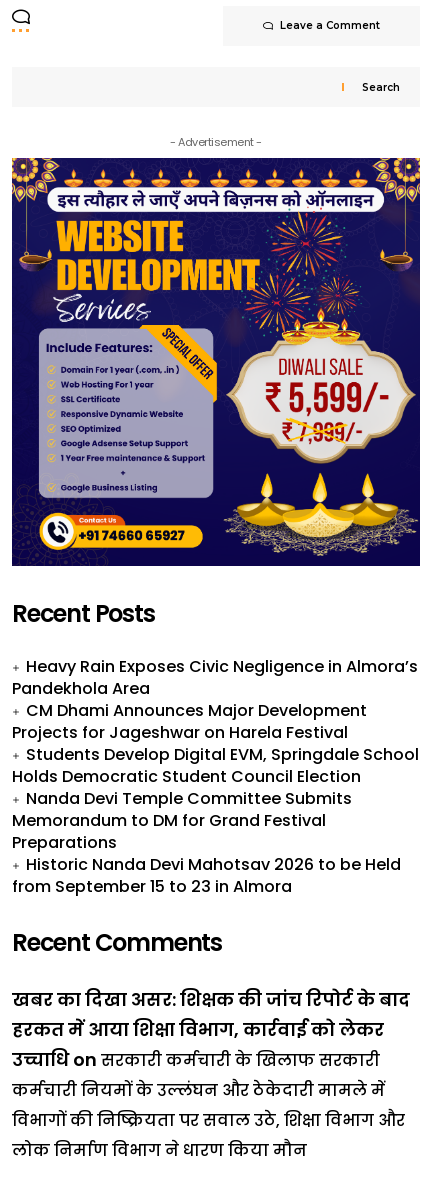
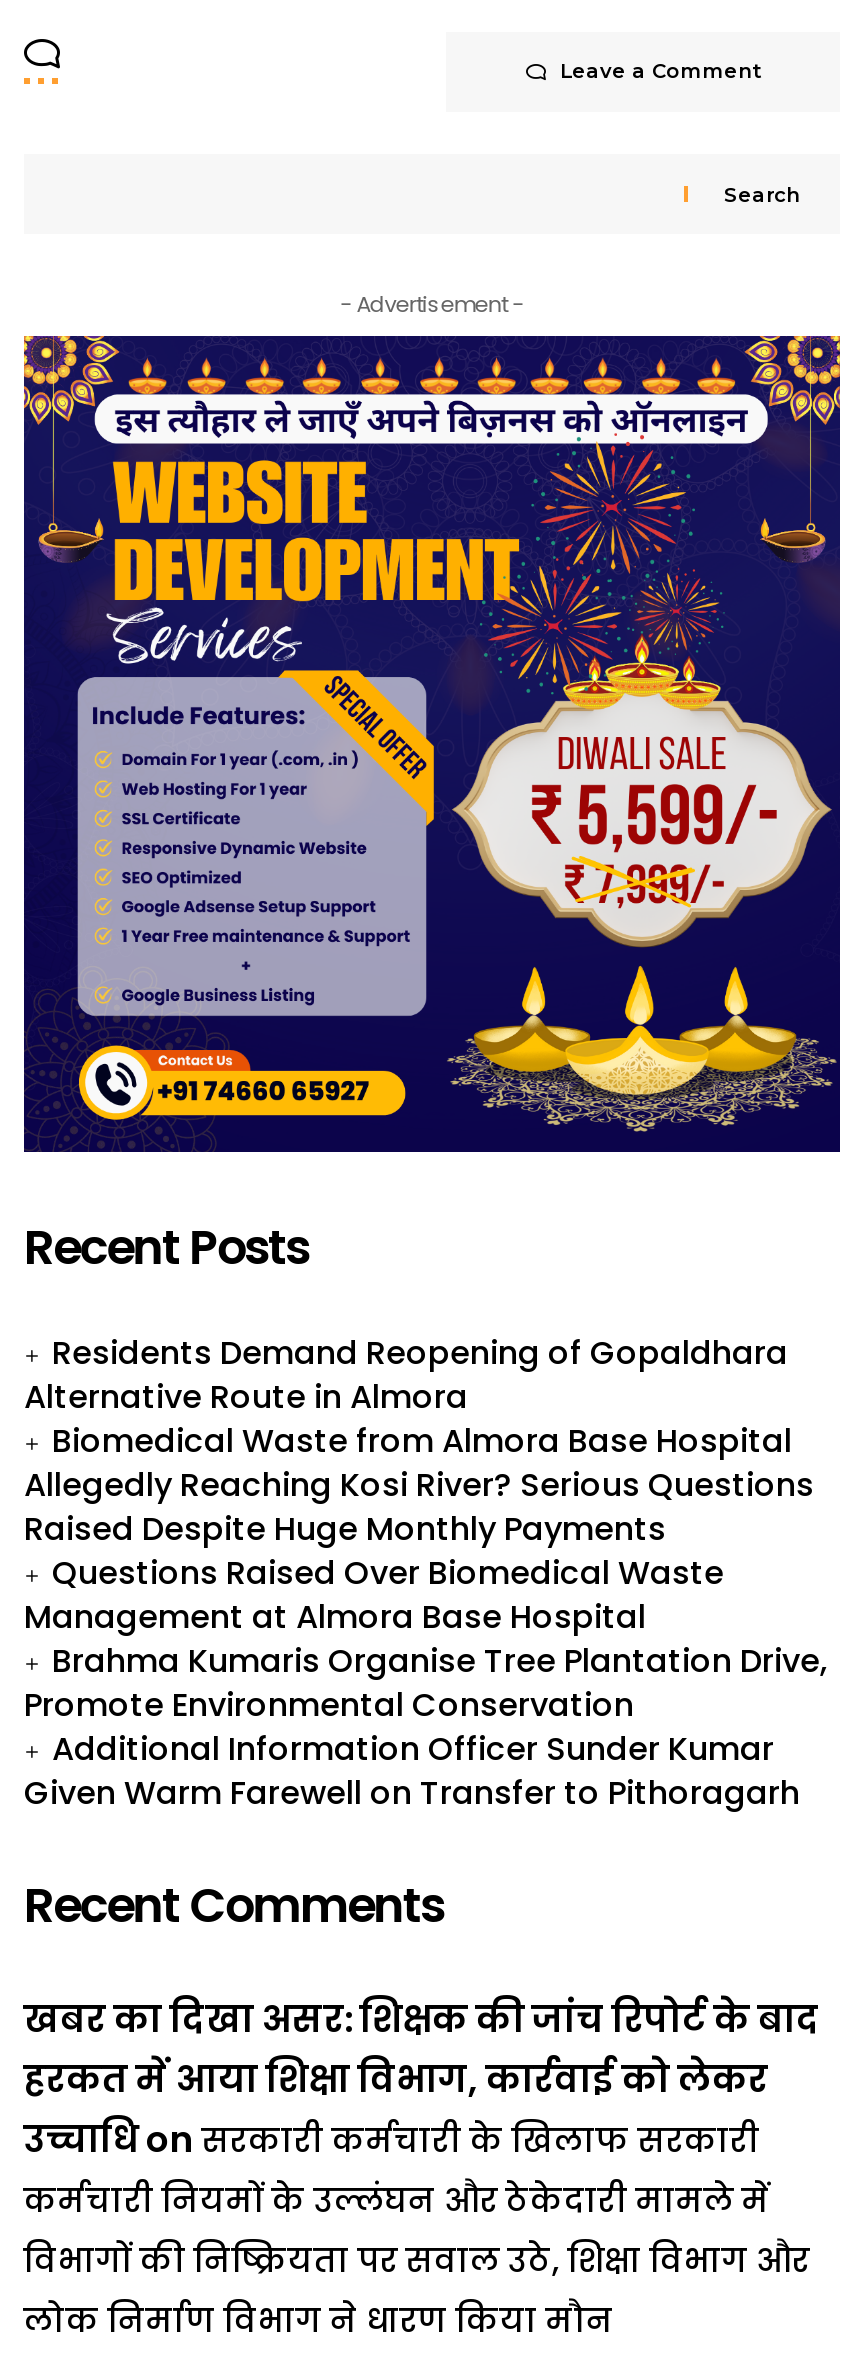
- Heavy Rain Exposes Civic Negligence in Almora’s
- Pandekhola Area
- CM Dhami Announces Major Development
- Projects for Jageshwar on Harela Festival
- Students Develop Digital EVM, Springdale School
- Holds Democratic Student Council Election
- Nanda Devi Temple Committee Submits
- Memorandum to DM for Grand Festival
- Preparations
- Historic Nanda Devi Mahotsav 2026 to be Held
- from September 15 to 23 in Almora
+ Residents Demand Reopening of Gopaldhara
+ Alternative Route in Almora
+ Biomedical Waste from Almora Base Hospital
+ Allegedly Reaching Kosi River? Serious Questions
+ Raised Despite Huge Monthly Payments
+ Questions Raised Over Biomedical Waste
+ Management at Almora Base Hospital
+ Brahma Kumaris Organise Tree Plantation Drive,
+ Promote Environmental Conservation
+ Additional Information Officer Sunder Kumar
+ Given Warm Farewell on Transfer to Pithoragarh
